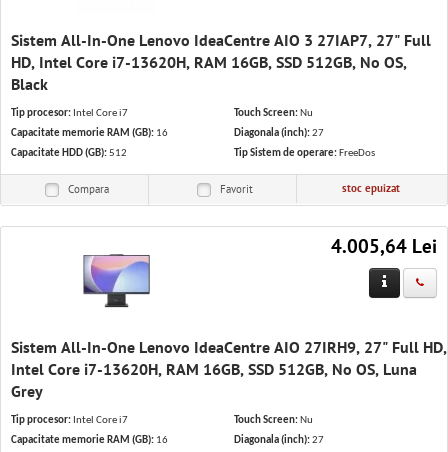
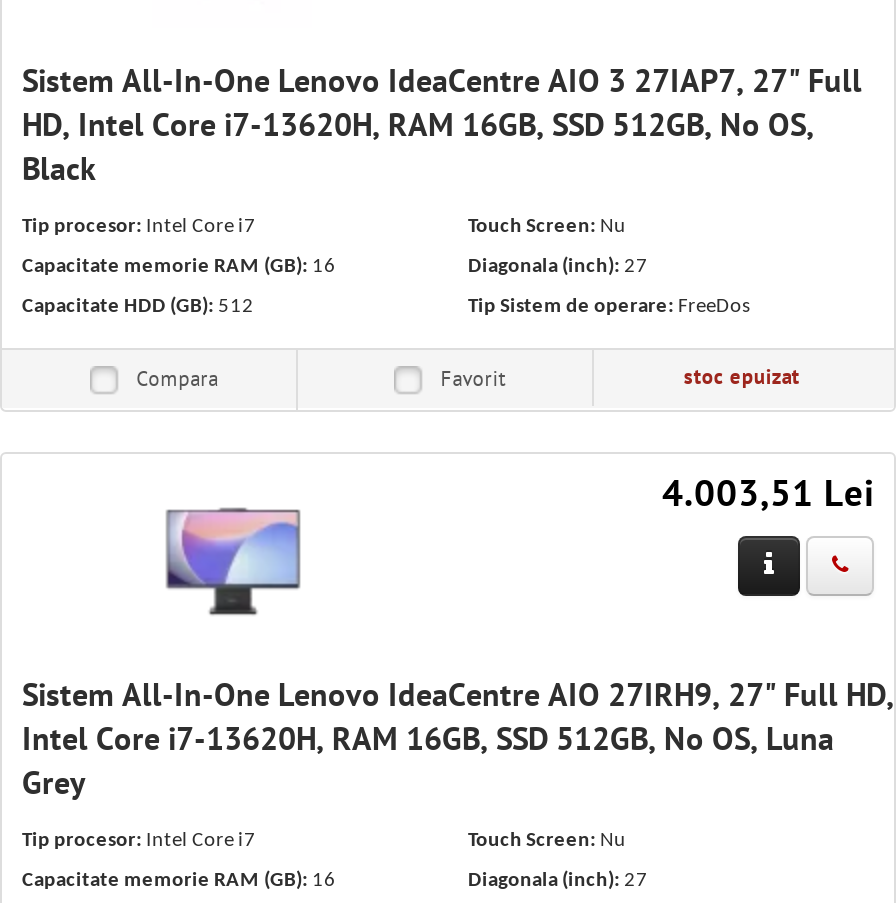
- 4.005,64 Lei
+ 4.003,51 Lei
